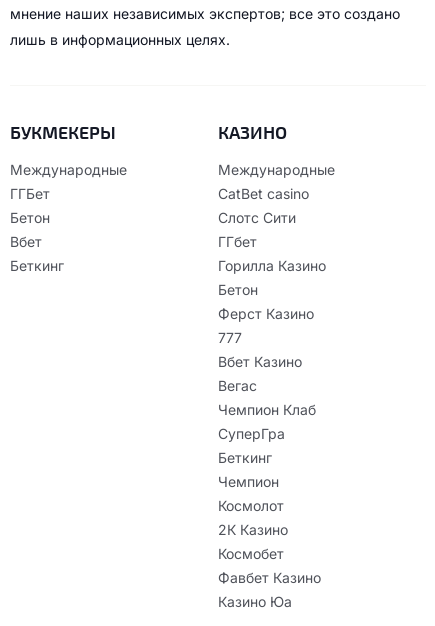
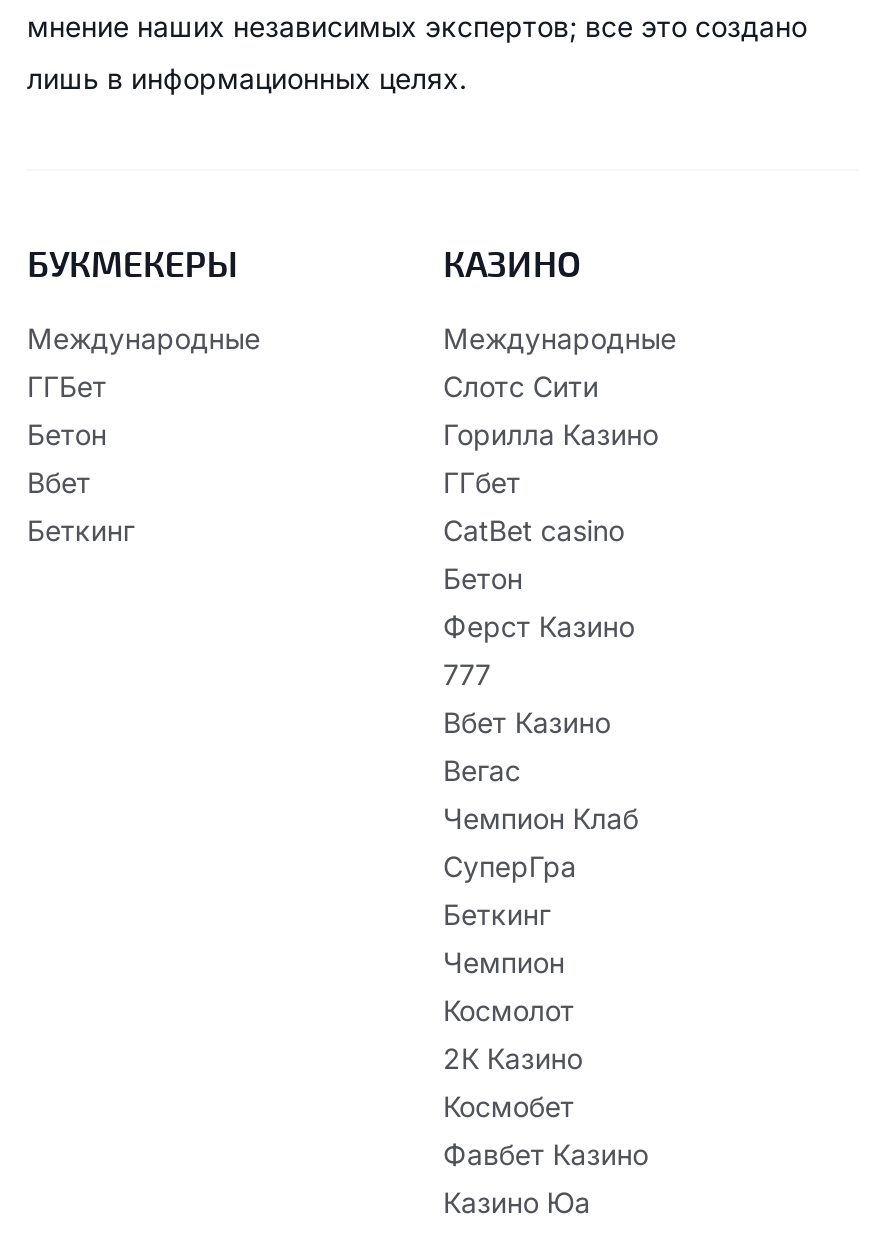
moved down: CatBet casino

moved up: Слотс Сити | ГГбет | Горилла Казино
